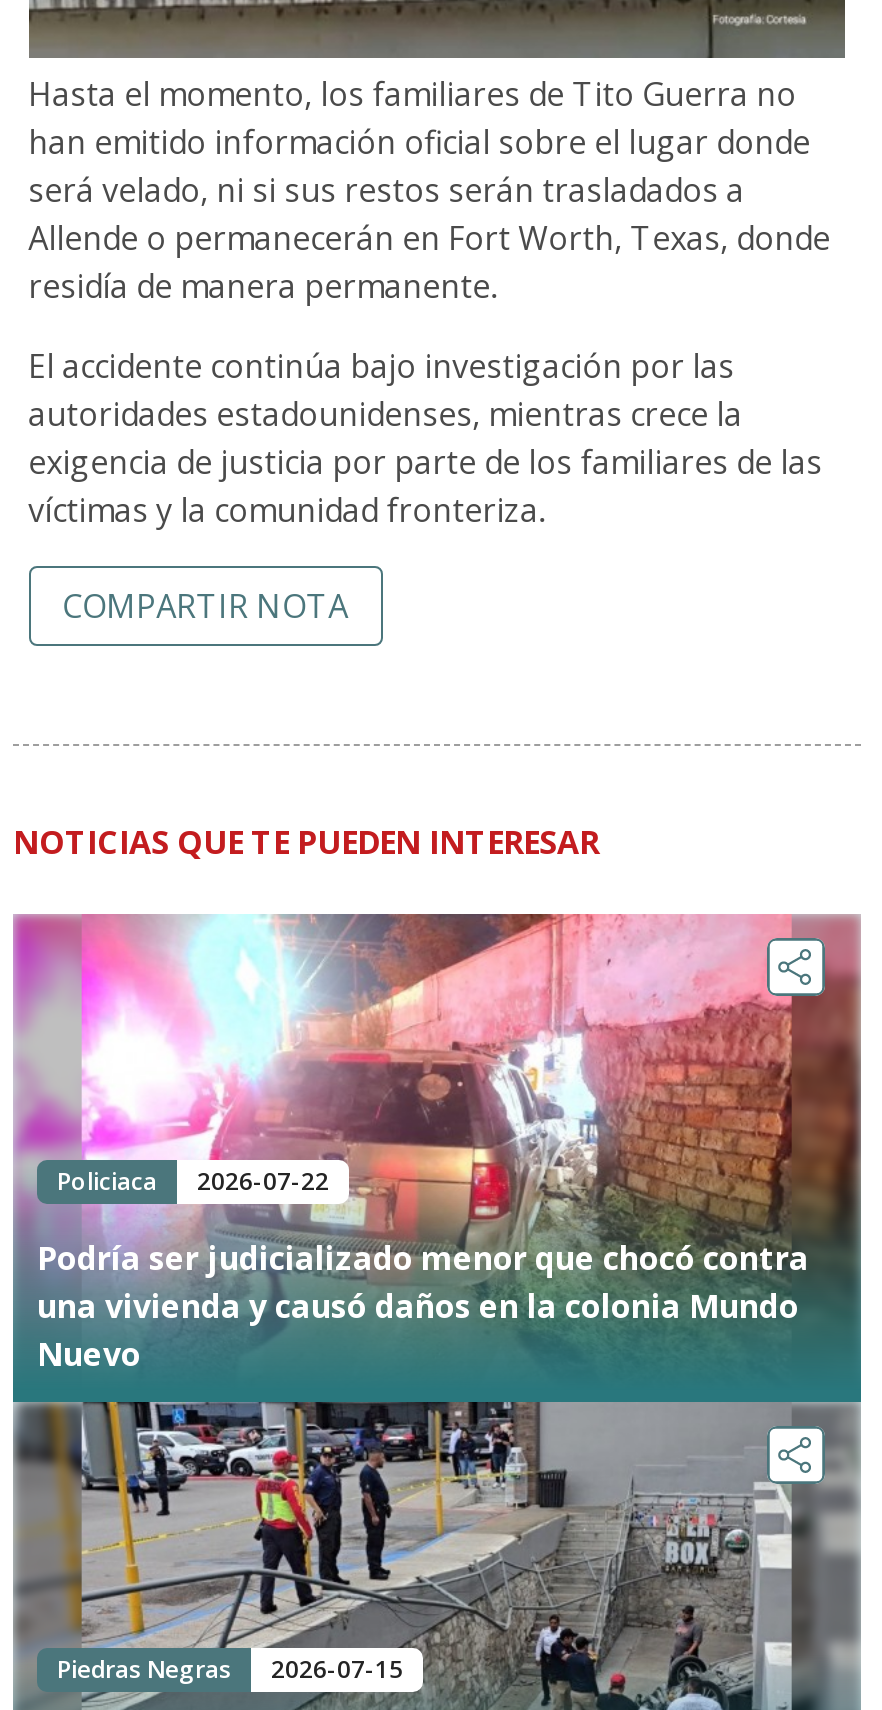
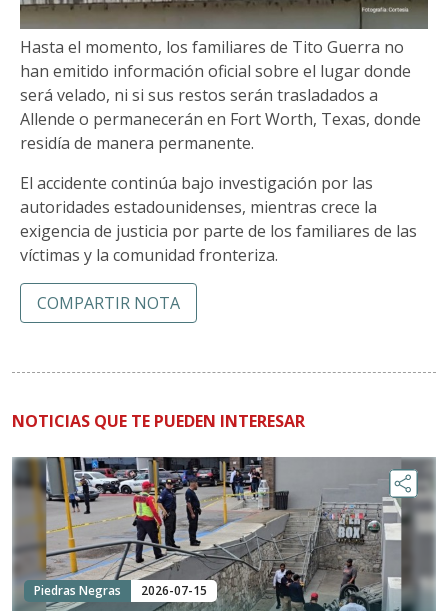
- [image]
- Policiaca
- 2026-07-22
- Podría ser judicializado menor que chocó contra
- una vivienda y causó daños en la colonia Mundo
- Nuevo
